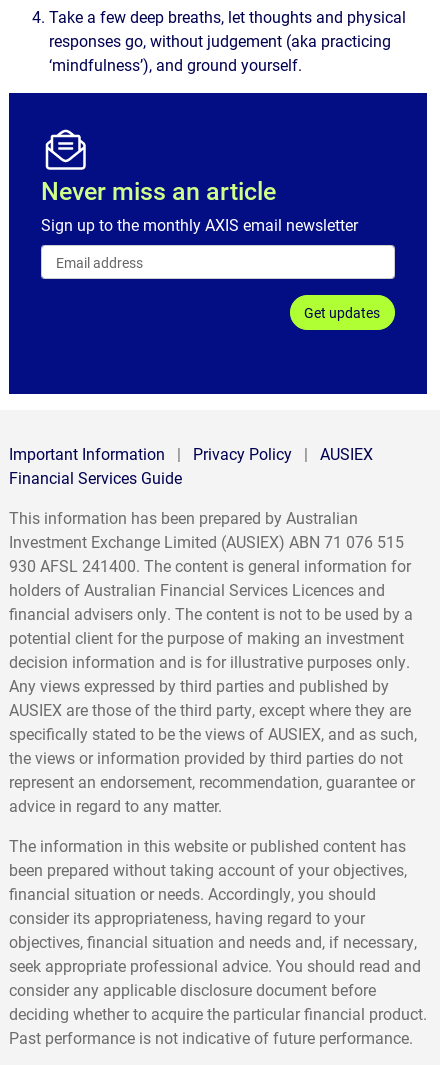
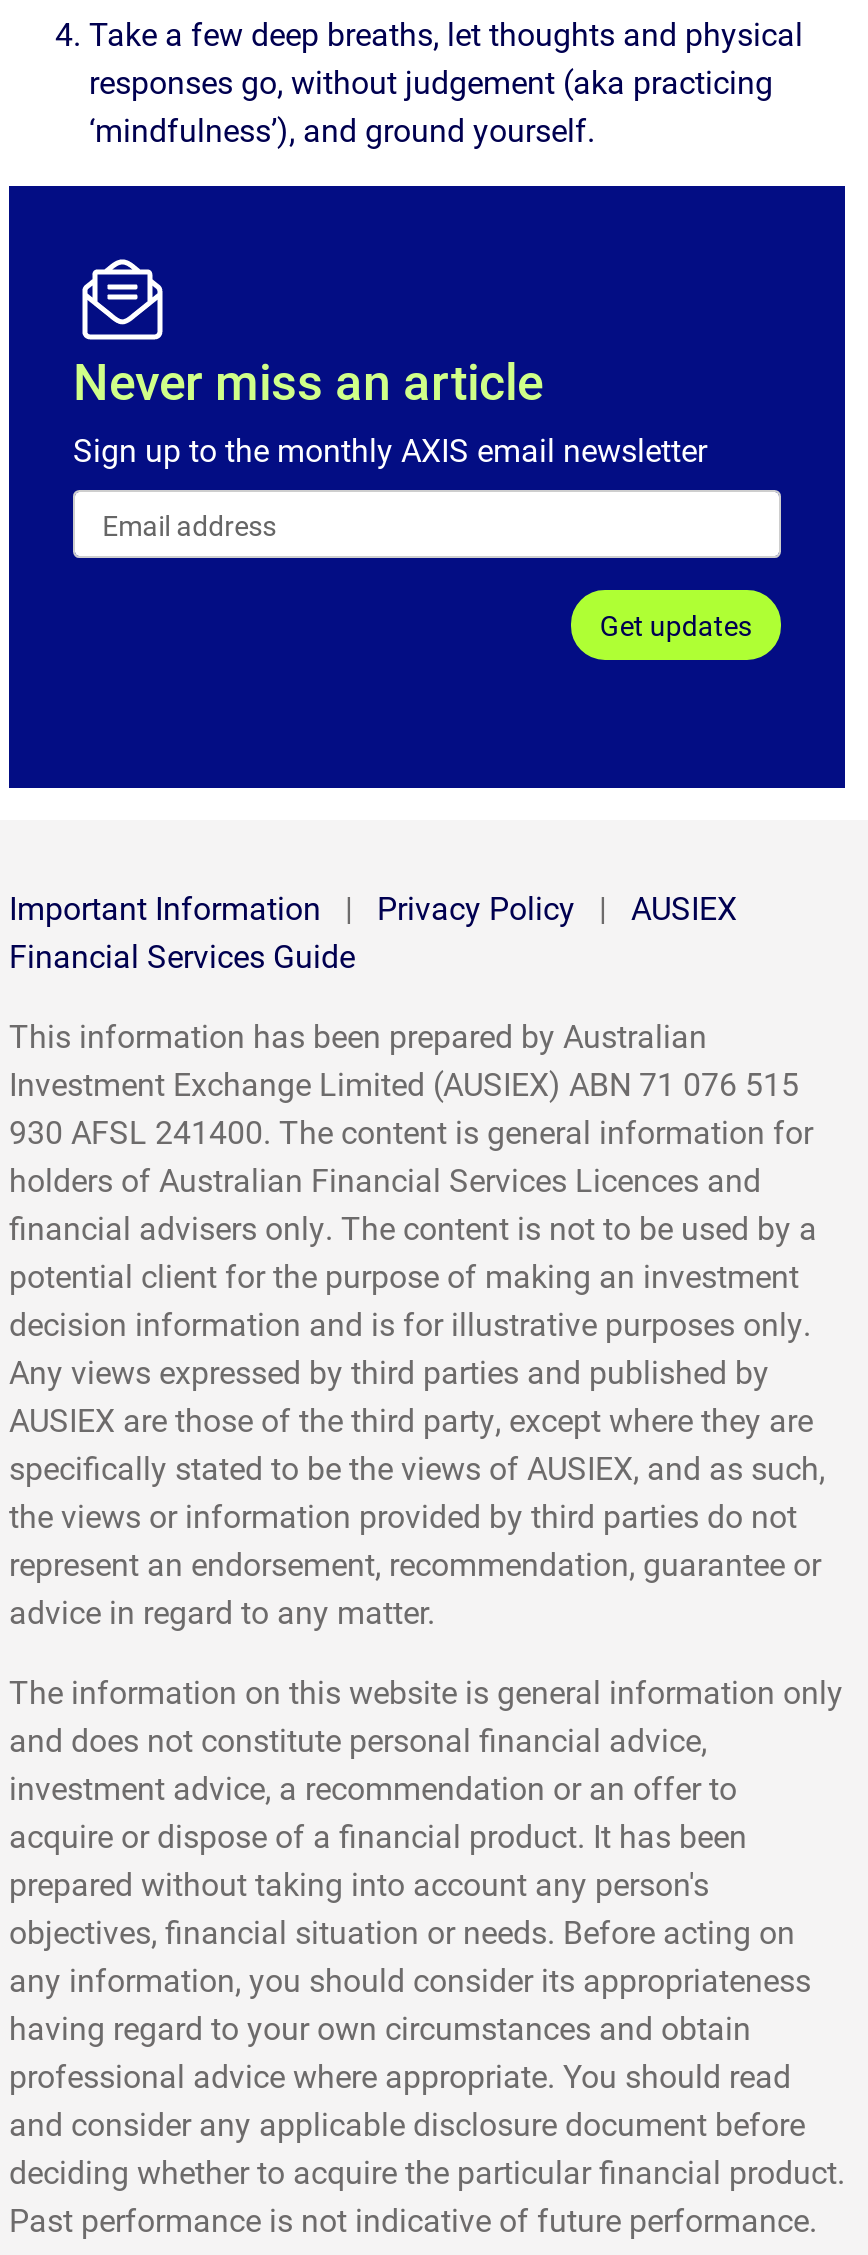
- The information in this website or published content has
- been prepared without taking account of your objectives,
- financial situation or needs. Accordingly, you should
- consider its appropriateness, having regard to your
- objectives, financial situation and needs and, if necessary,
- seek appropriate professional advice. You should read and
- consider any applicable disclosure document before
+ The information on this website is general information only
+ and does not constitute personal financial advice,
+ investment advice, a recommendation or an offer to
+ acquire or dispose of a financial product. It has been
+ prepared without taking into account any person's
+ objectives, financial situation or needs. Before acting on
+ any information, you should consider its appropriateness
+ having regard to your own circumstances and obtain
+ professional advice where appropriate. You should read
+ and consider any applicable disclosure document before
